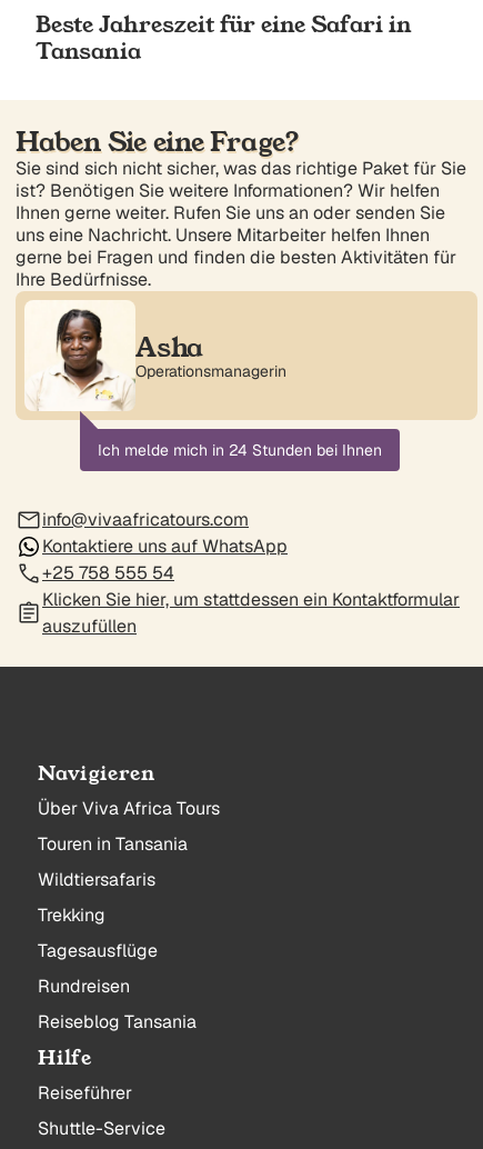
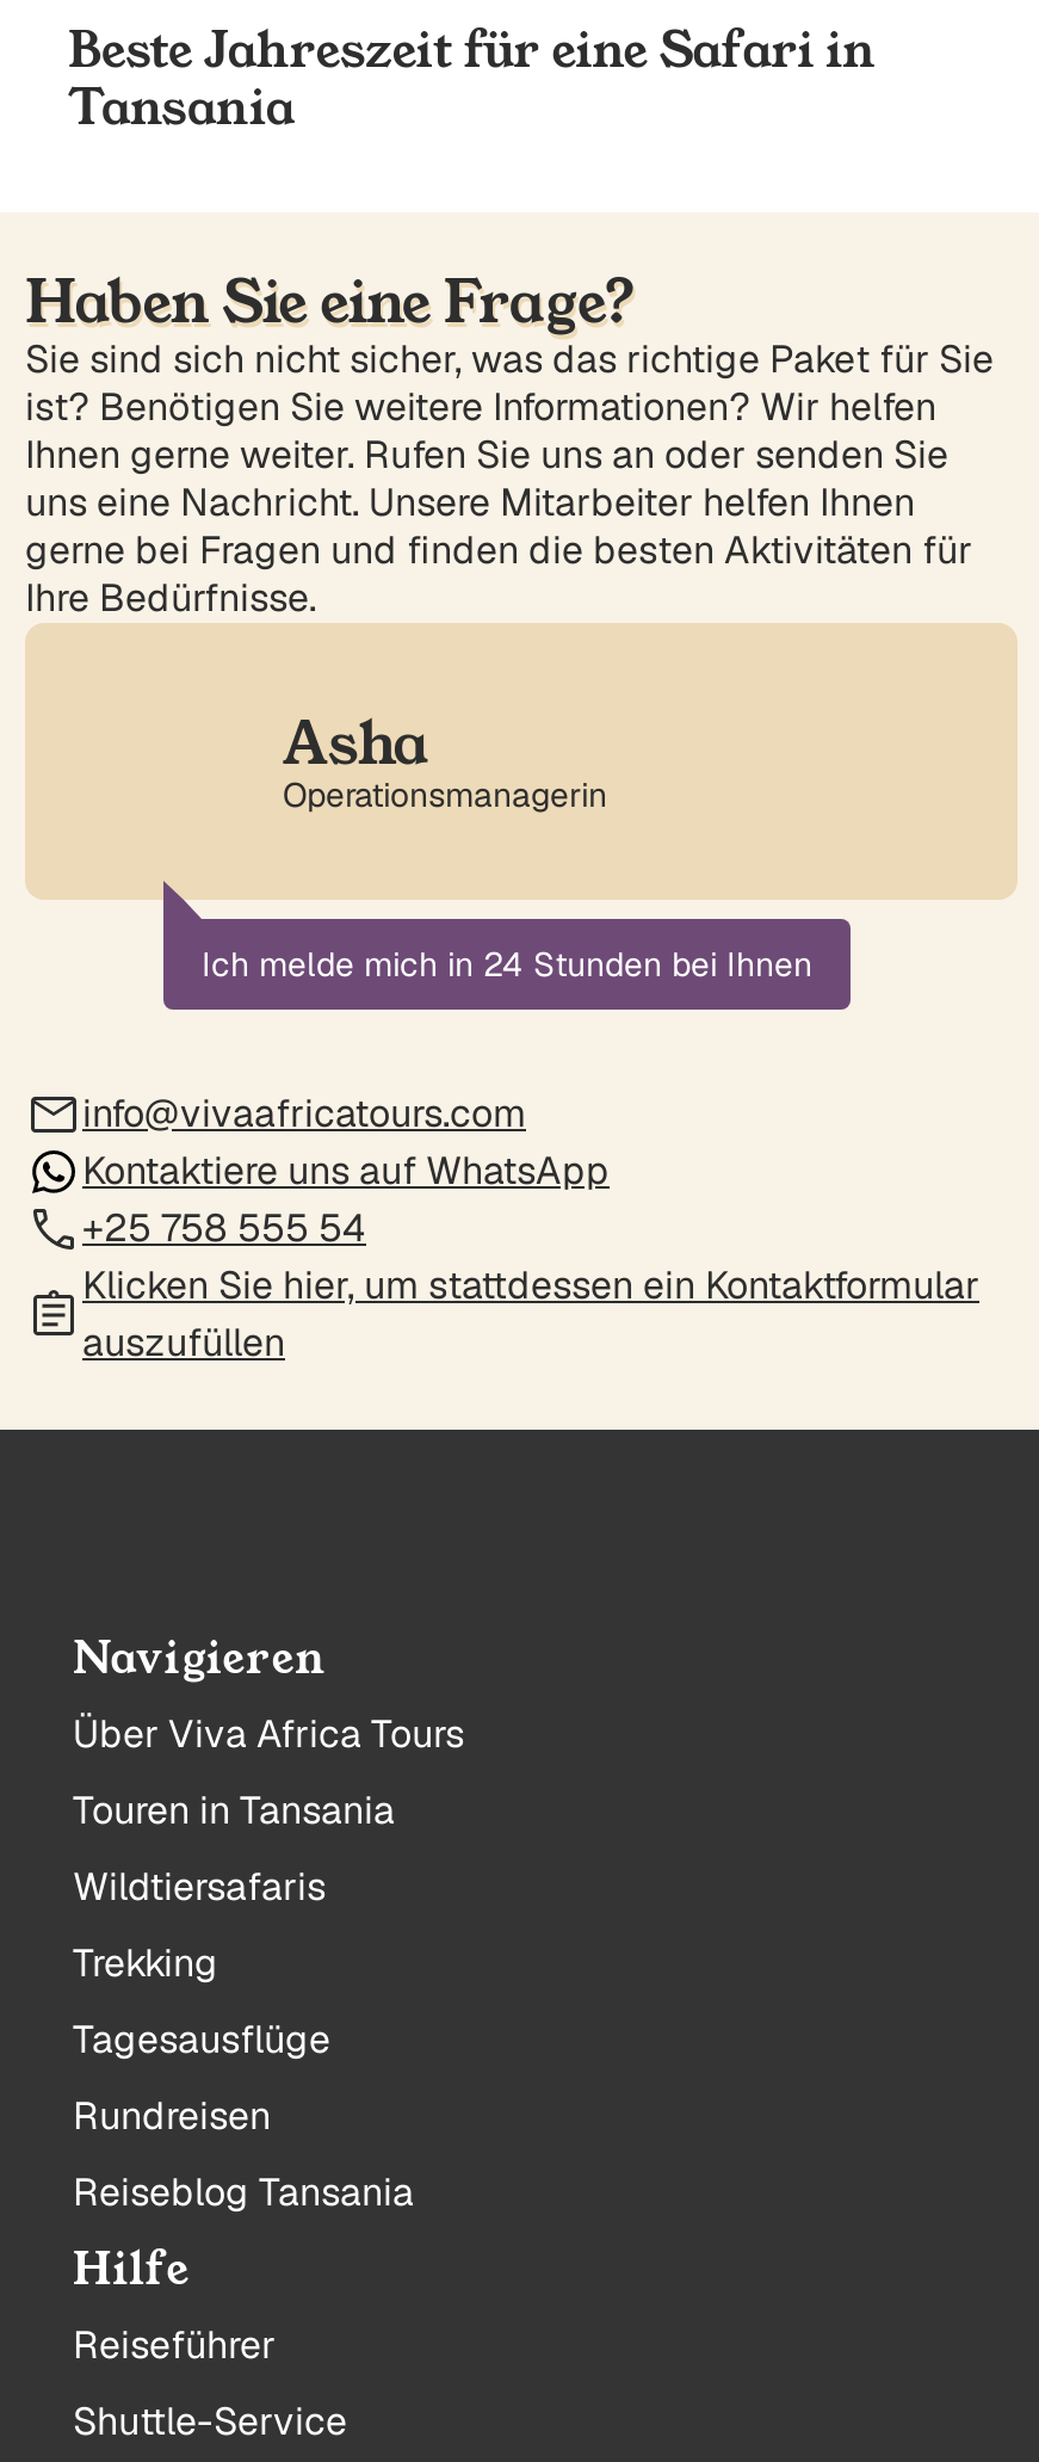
- [image]
